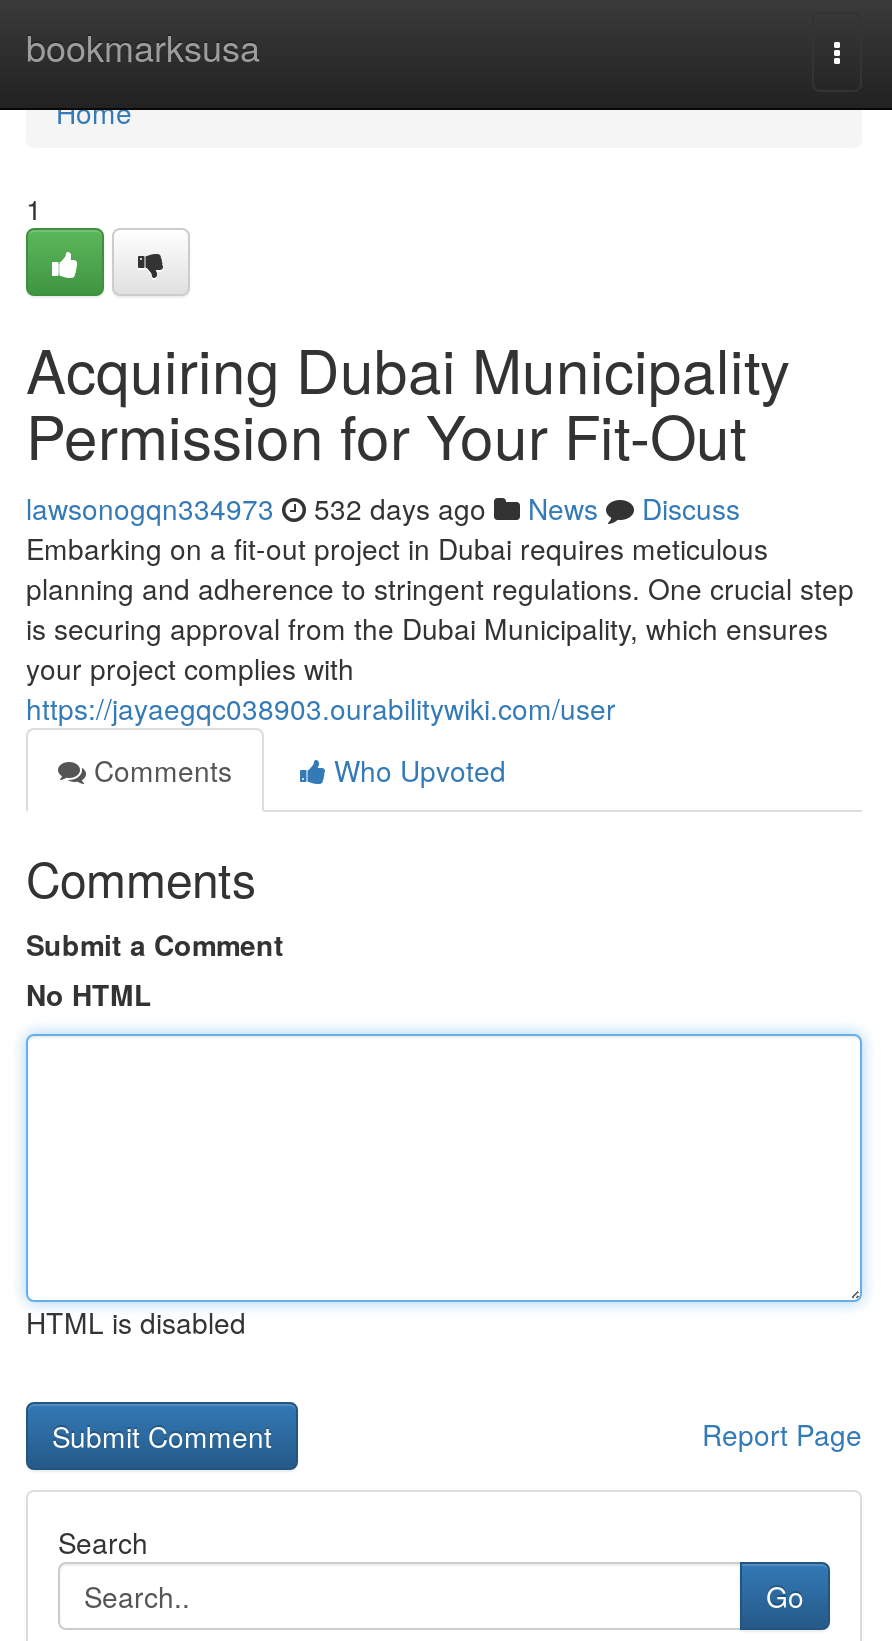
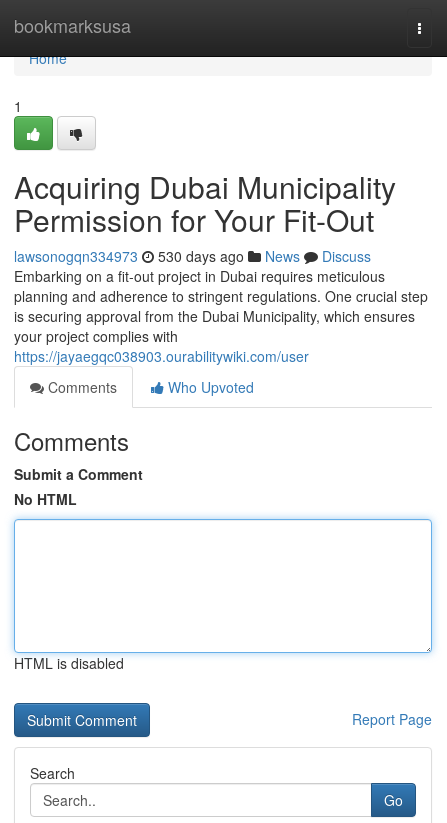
- lawsonogqn334973 532 days ago News Discuss
+ lawsonogqn334973 530 days ago News Discuss
